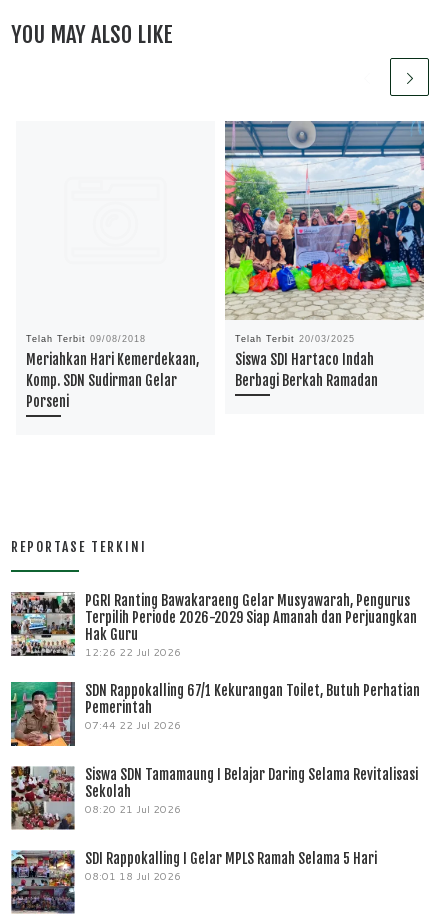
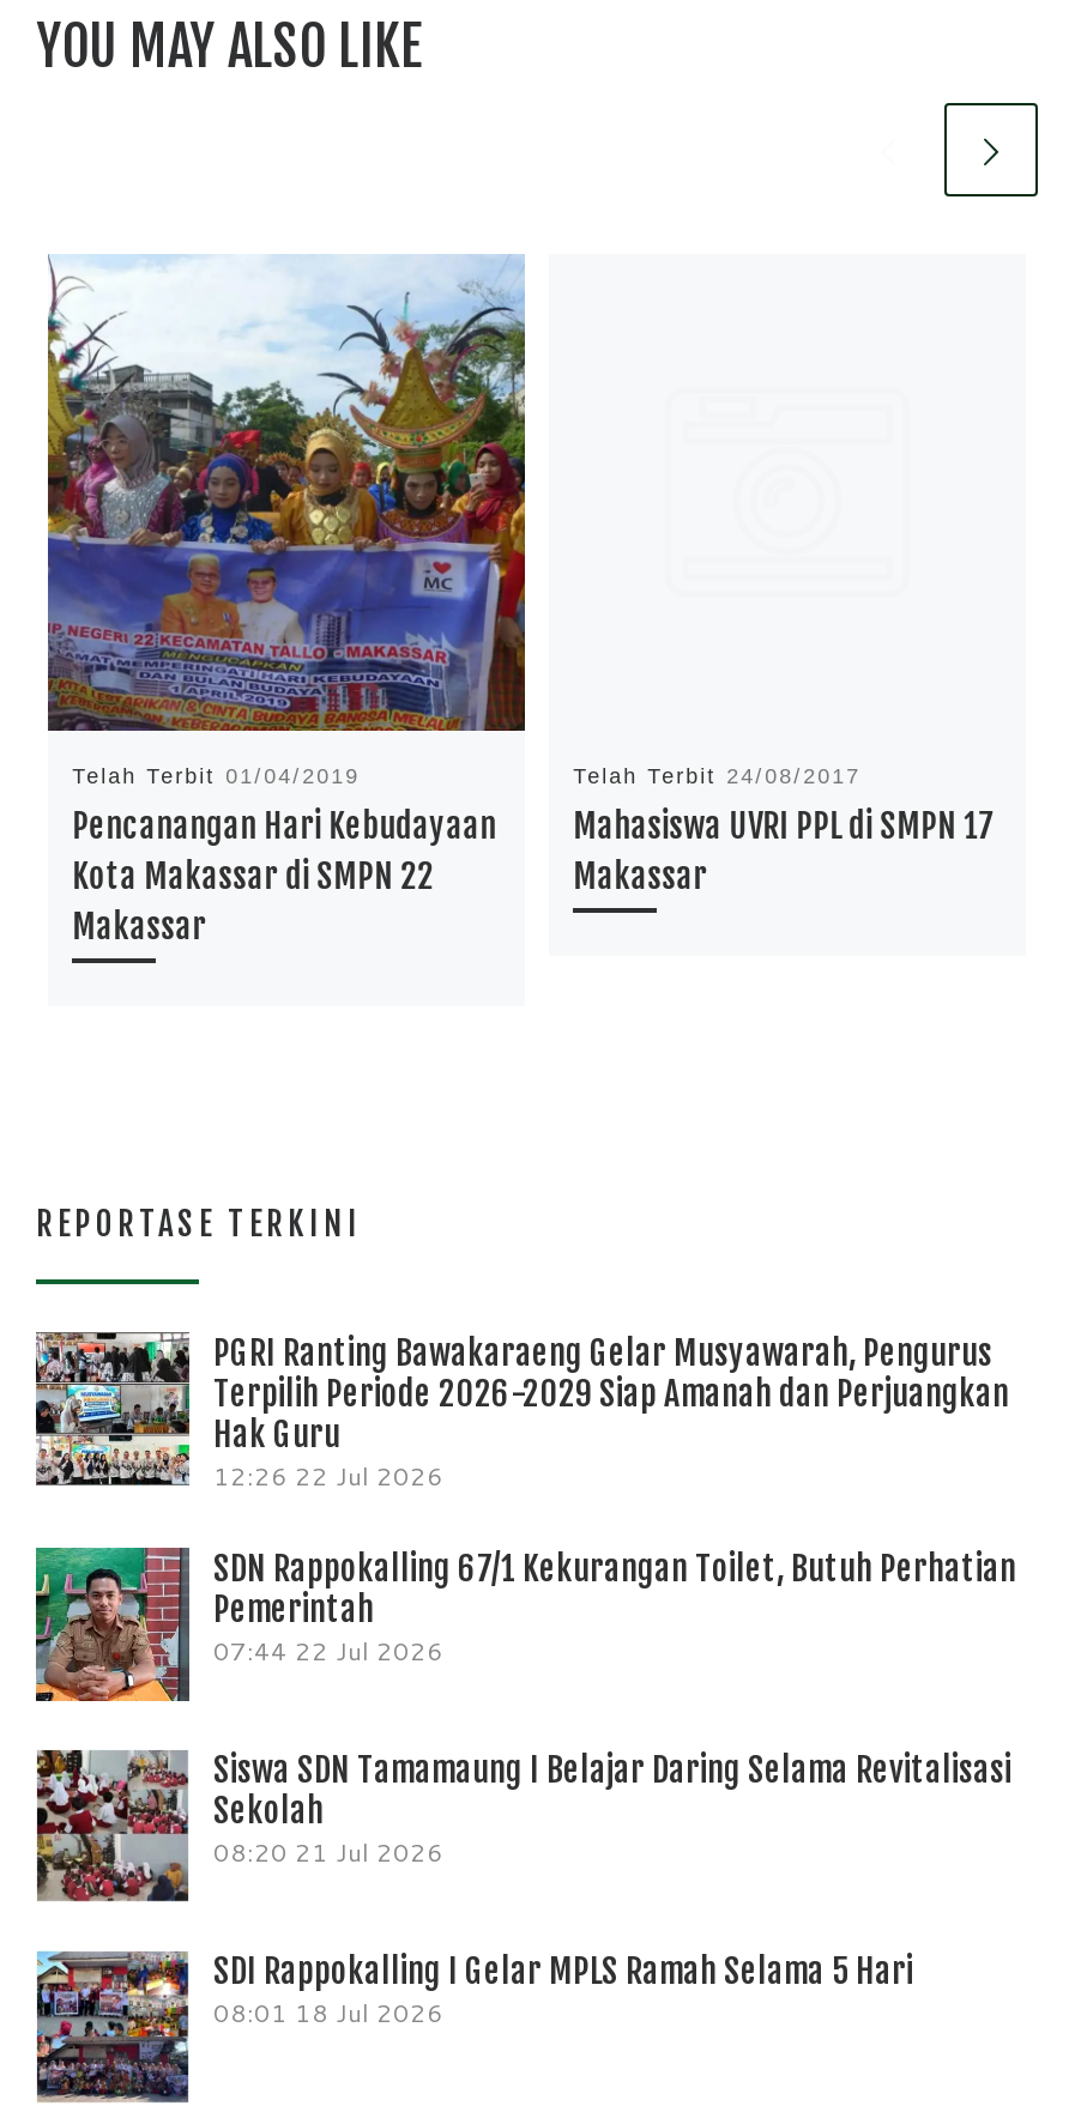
+ [image]

- [image]

- Telah Terbit 09/08/2018
- Meriahkan Hari Kemerdekaan,
- Komp. SDN Sudirman Gelar
- Porseni
+ Telah Terbit 01/04/2019
+ Pencanangan Hari Kebudayaan
+ Kota Makassar di SMPN 22
+ Makassar

- Telah Terbit 20/03/2025
- Siswa SDI Hartaco Indah
- Berbagi Berkah Ramadan
+ Telah Terbit 24/08/2017
+ Mahasiswa UVRI PPL di SMPN 17
+ Makassar
